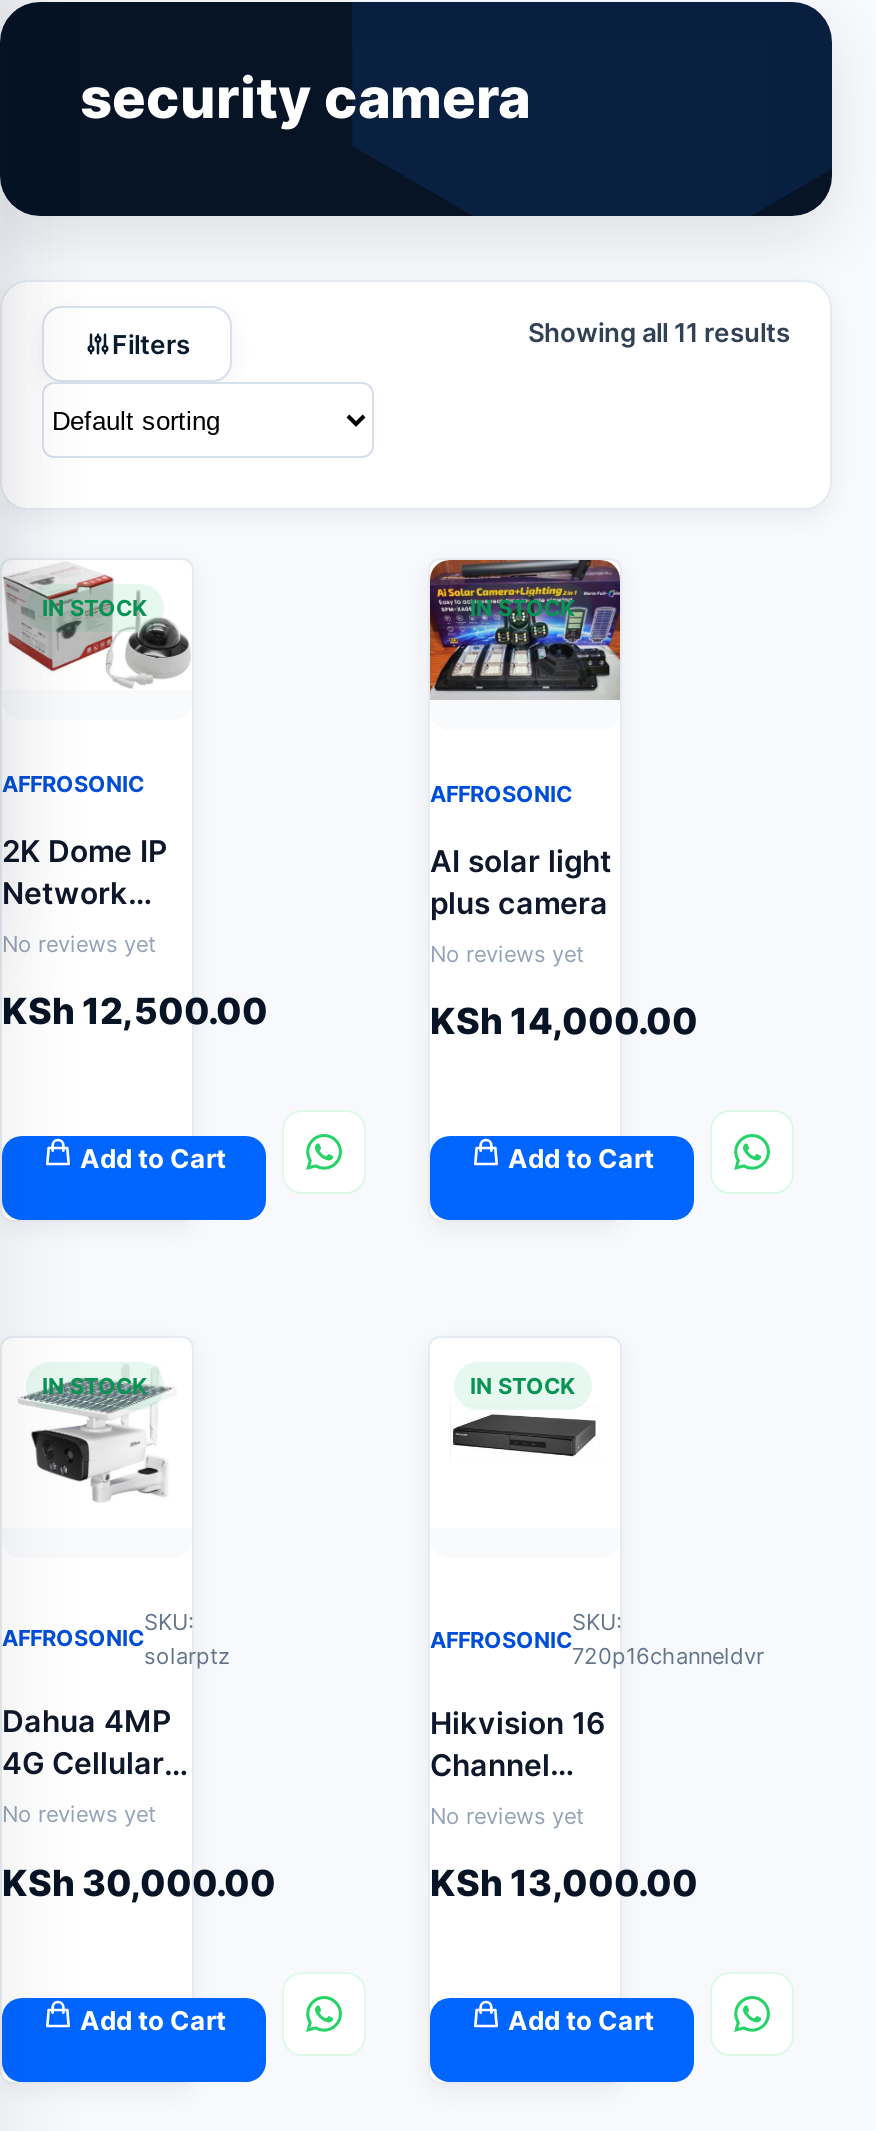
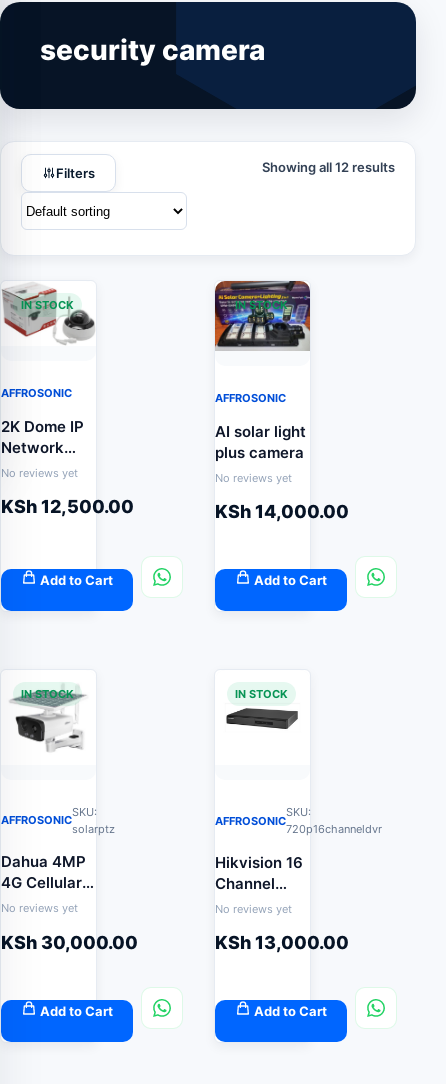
- Showing all 11 results
+ Showing all 12 results
